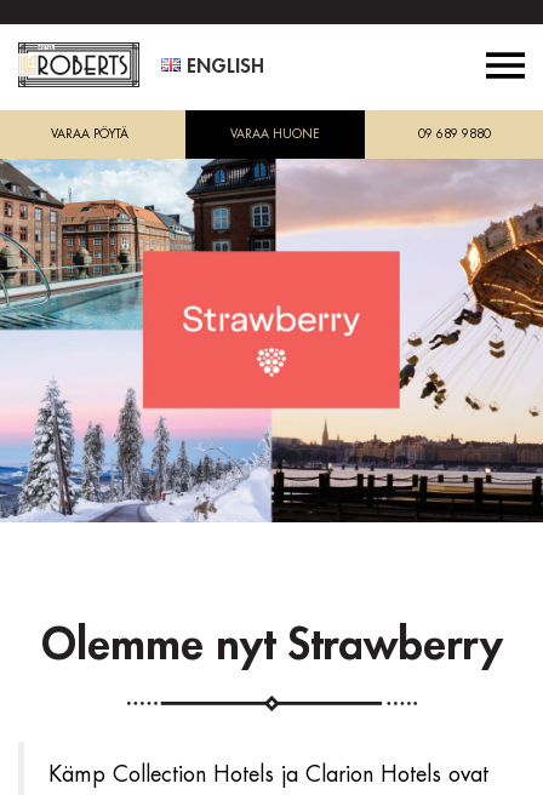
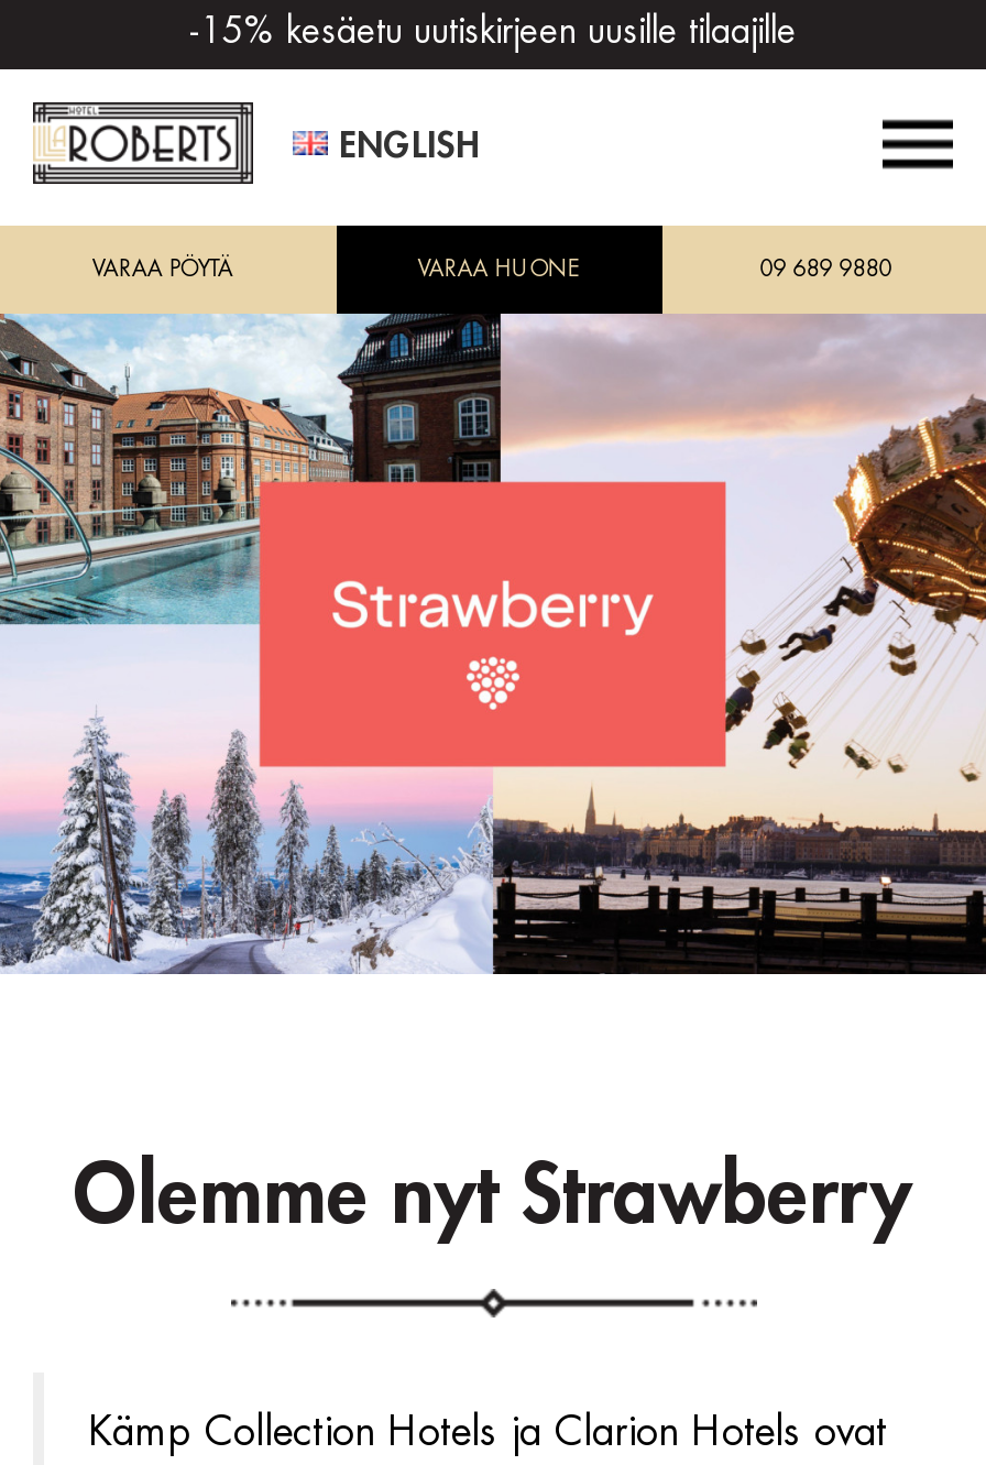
+ -15% kesäetu uutiskirjeen uusille tilaajille
